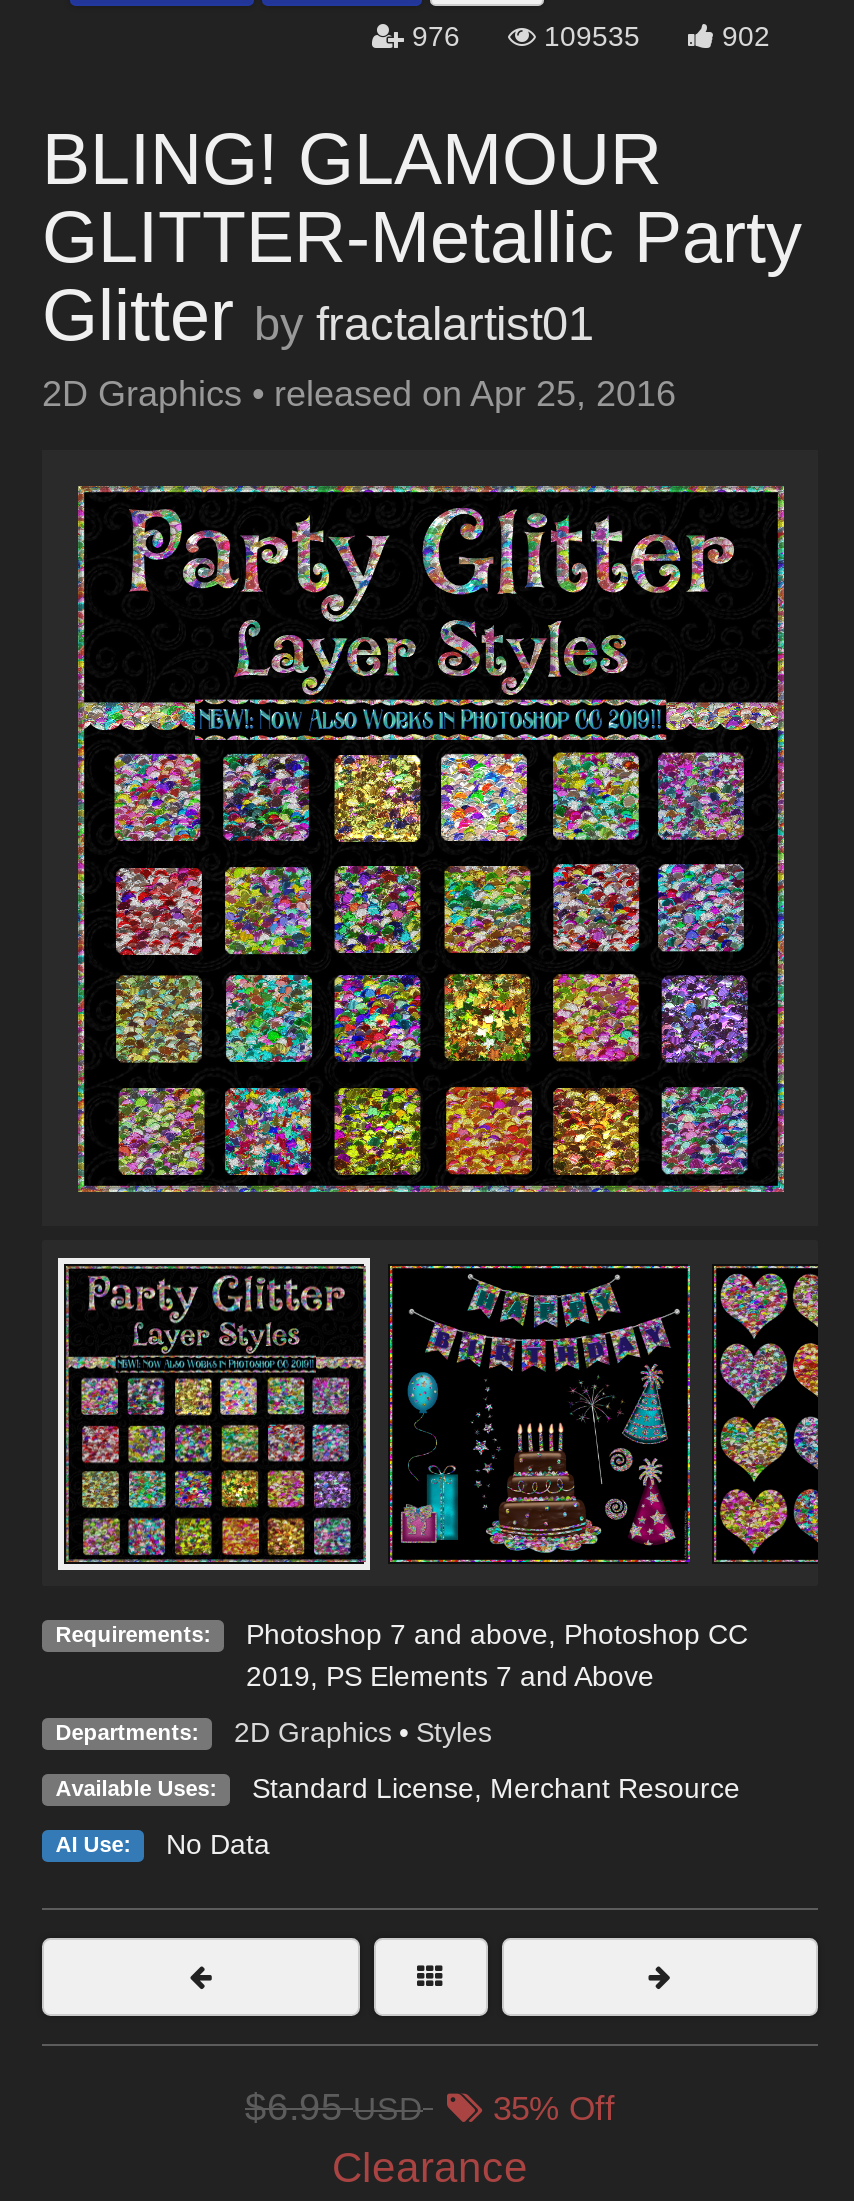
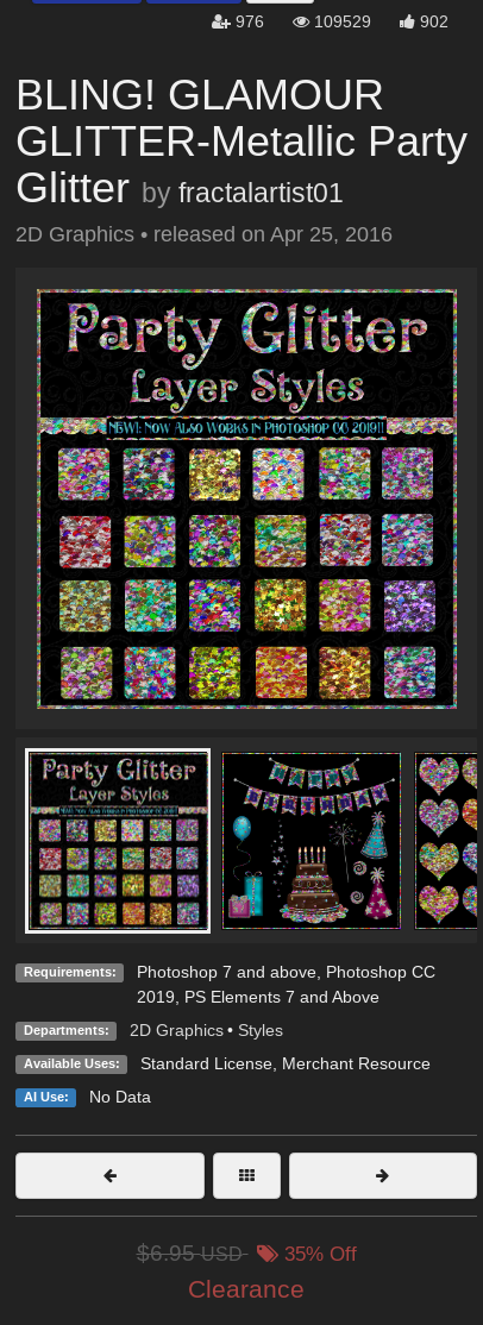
- 109535
+ 109529
